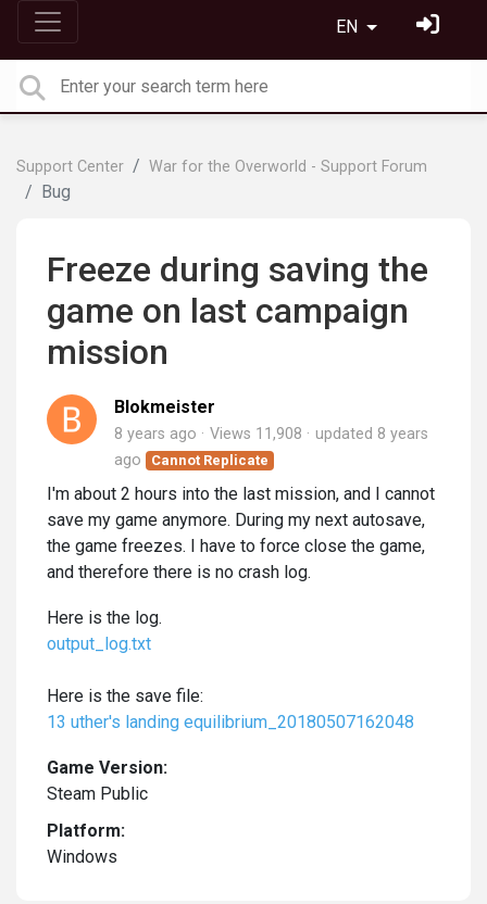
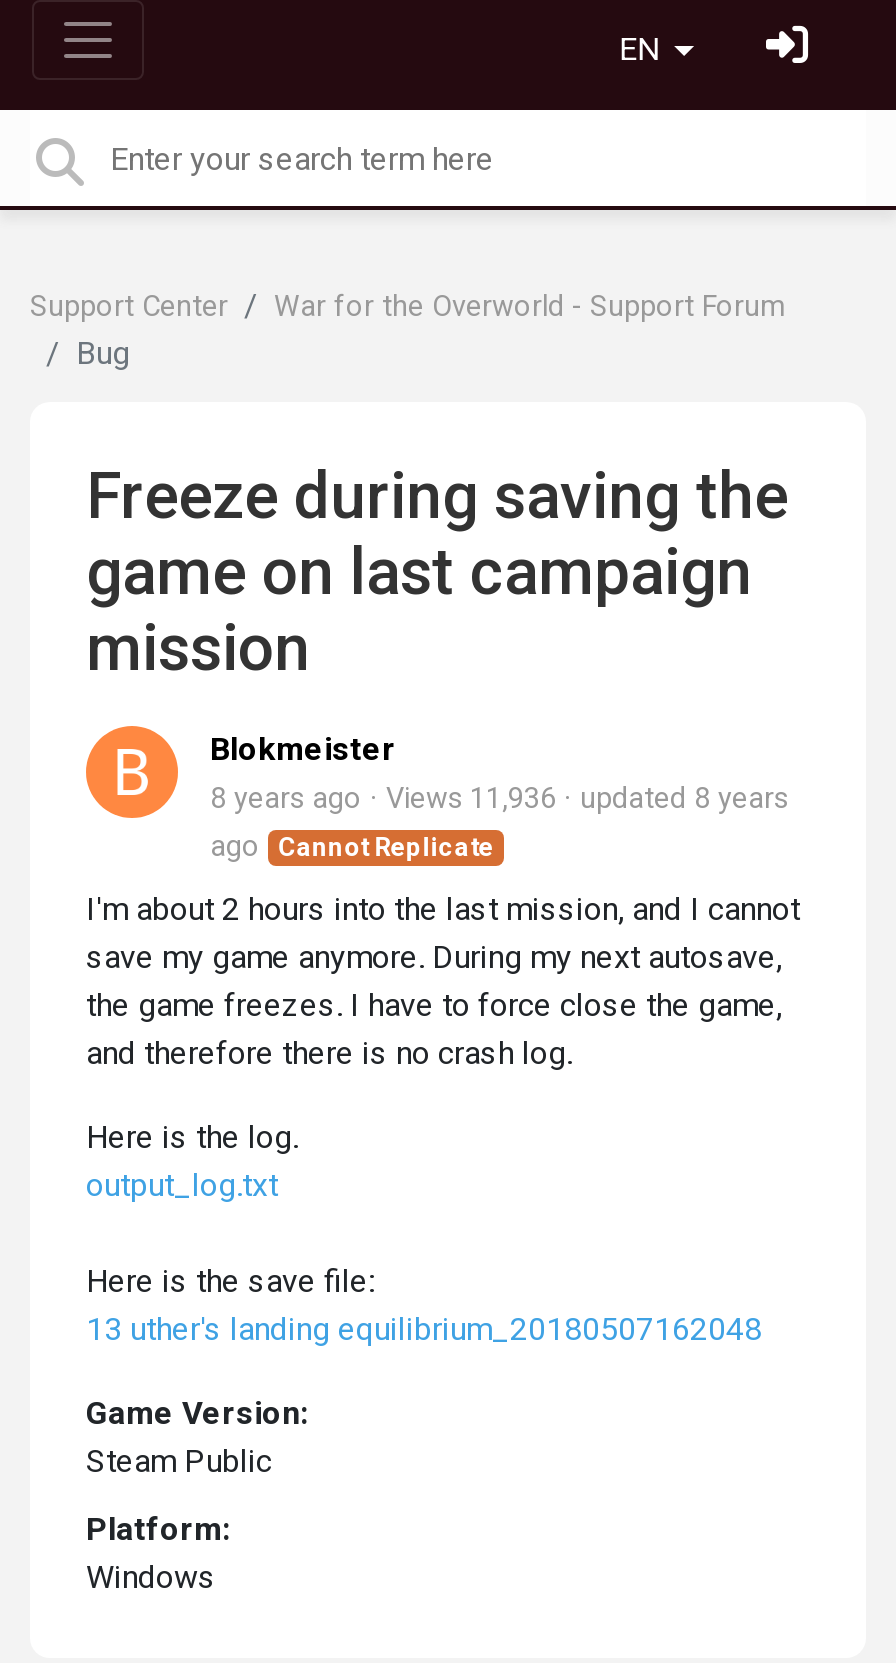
- 8 years ago Views 11,908 updated 8 years
+ 8 years ago Views 11,936 updated 8 years
